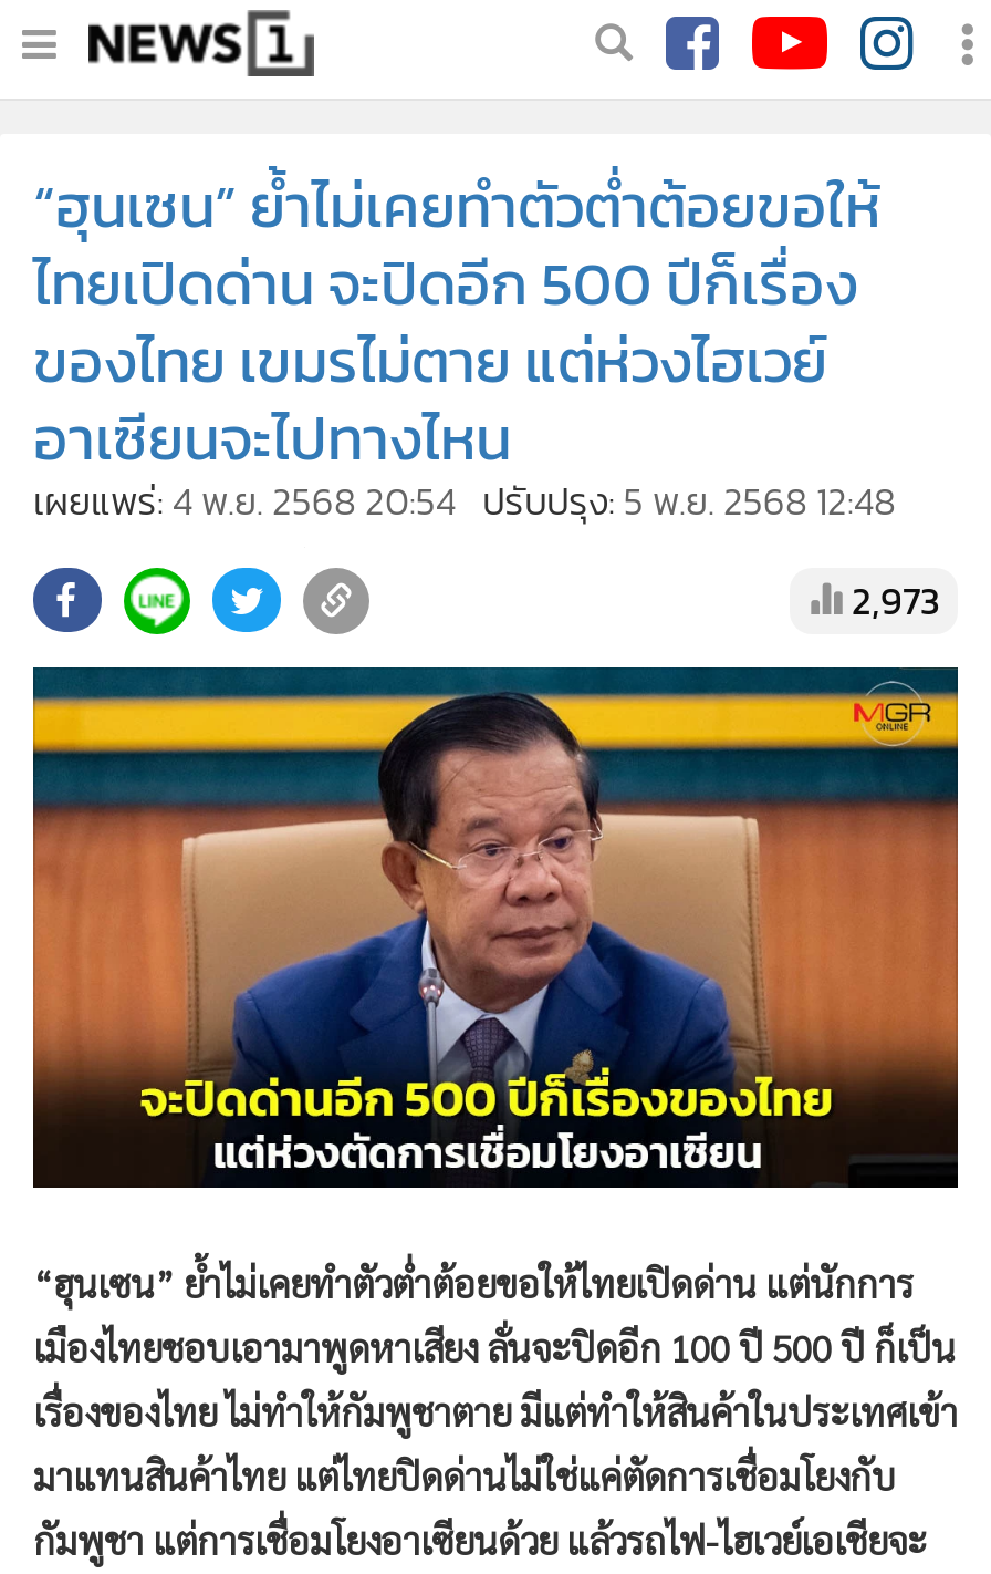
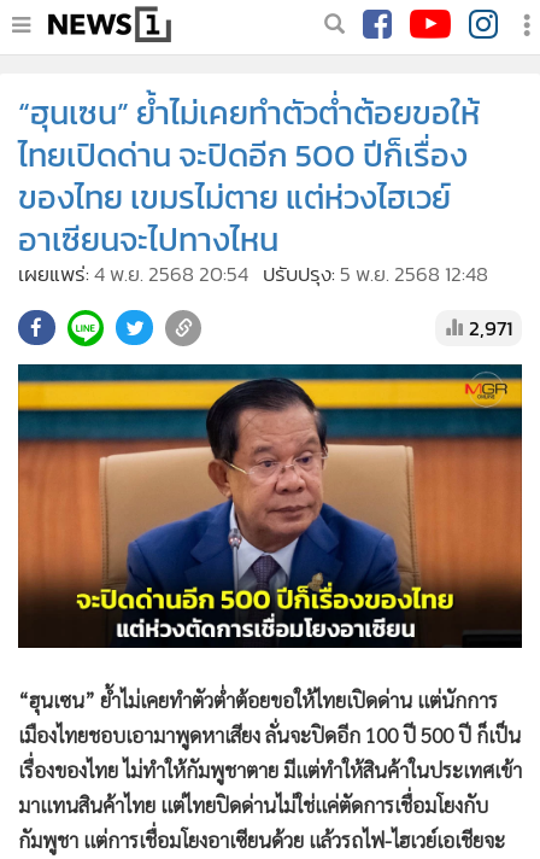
- 2,973
+ 2,971
